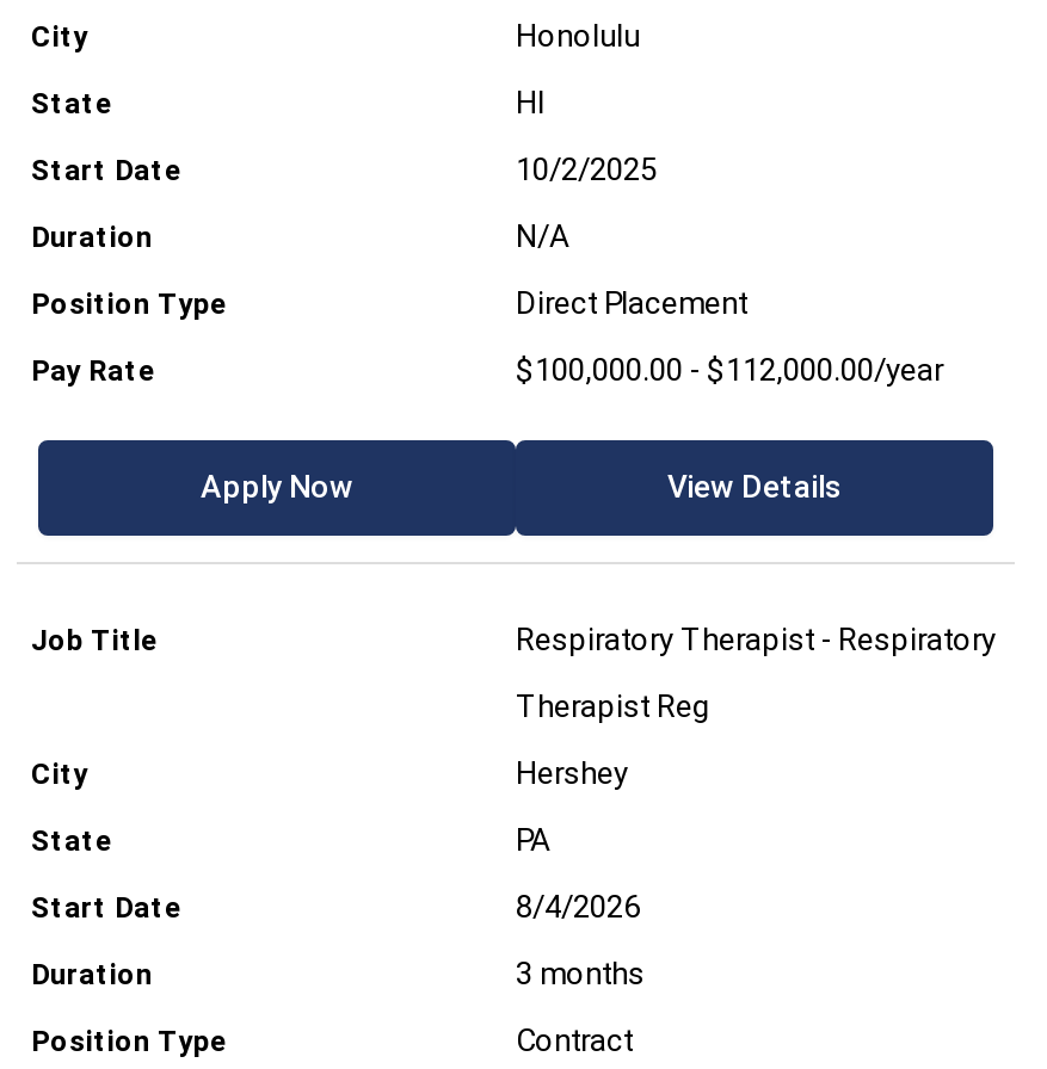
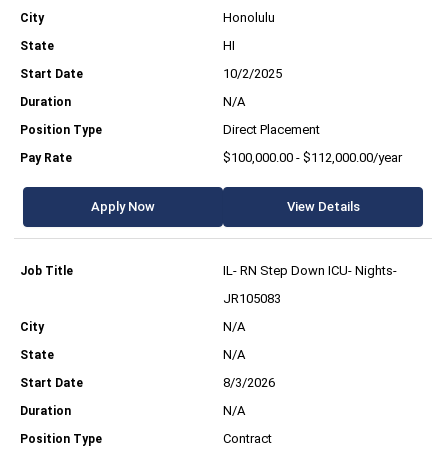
- Respiratory Therapist - Respiratory
+ IL- RN Step Down ICU- Nights-

- Therapist Reg
+ JR105083

- Hershey
+ N/A

- PA
+ N/A

- 8/4/2026
+ 8/3/2026

- 3 months
+ N/A
